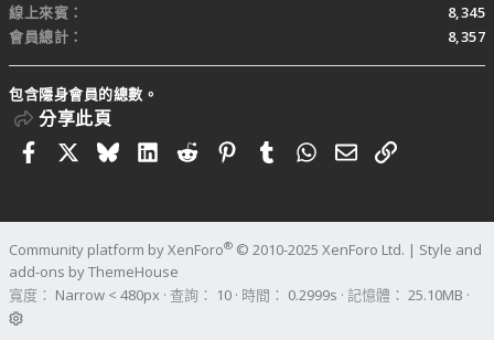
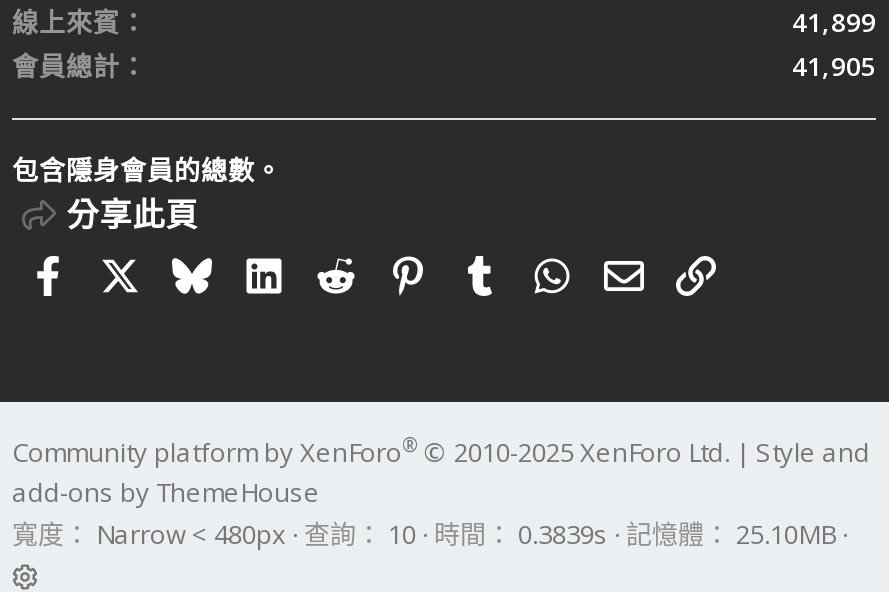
- 8,345
+ 41,899

- 8,357
+ 41,905

- 查詢 10 時間 0.2999s 記憶體 25.10MB
+ 查詢 10 時間 0.3839s 記憶體 25.10MB
